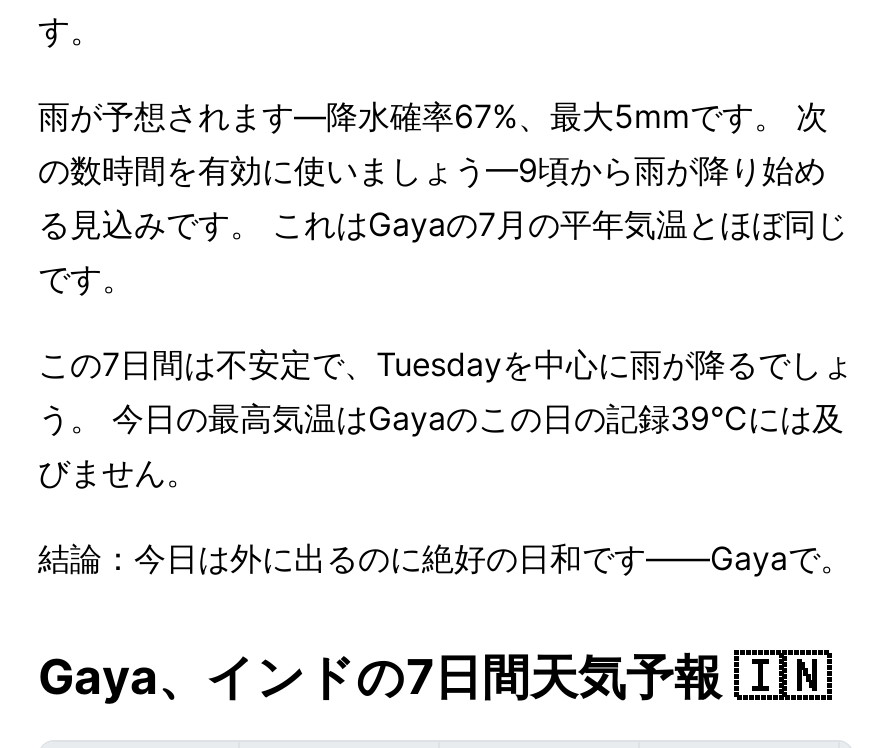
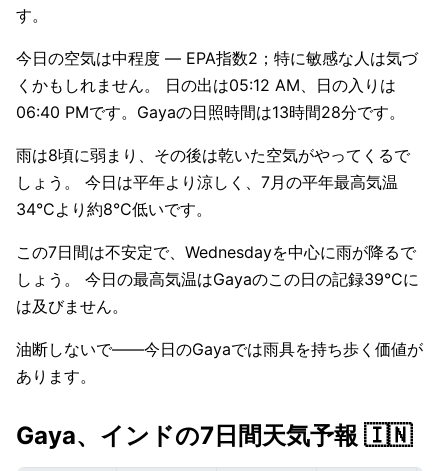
- 雨が予想されます—降水確率67%、最大5mmです。 次
- の数時間を有効に使いましょう—9頃から雨が降り始め
- る見込みです。 これはGayaの7月の平年気温とほぼ同じ
- です。
- この7日間は不安定で、Tuesdayを中心に雨が降るでしょ
- う。 今日の最高気温はGayaのこの日の記録39°Cには及
- びません。
- 結論：今日は外に出るのに絶好の日和です——Gayaで。
+ 今日の空気は中程度 — EPA指数2；特に敏感な人は気づ
+ くかもしれません。 日の出は05:12 AM、日の入りは
+ 06:40 PMです。Gayaの日照時間は13時間28分です。
+ 雨は8頃に弱まり、その後は乾いた空気がやってくるで
+ しょう。 今日は平年より涼しく、7月の平年最高気温
+ 34°Cより約8°C低いです。
+ この7日間は不安定で、Wednesdayを中心に雨が降るで
+ しょう。 今日の最高気温はGayaのこの日の記録39°Cに
+ は及びません。
+ 油断しないで——今日のGayaでは雨具を持ち歩く価値が
+ あります。
